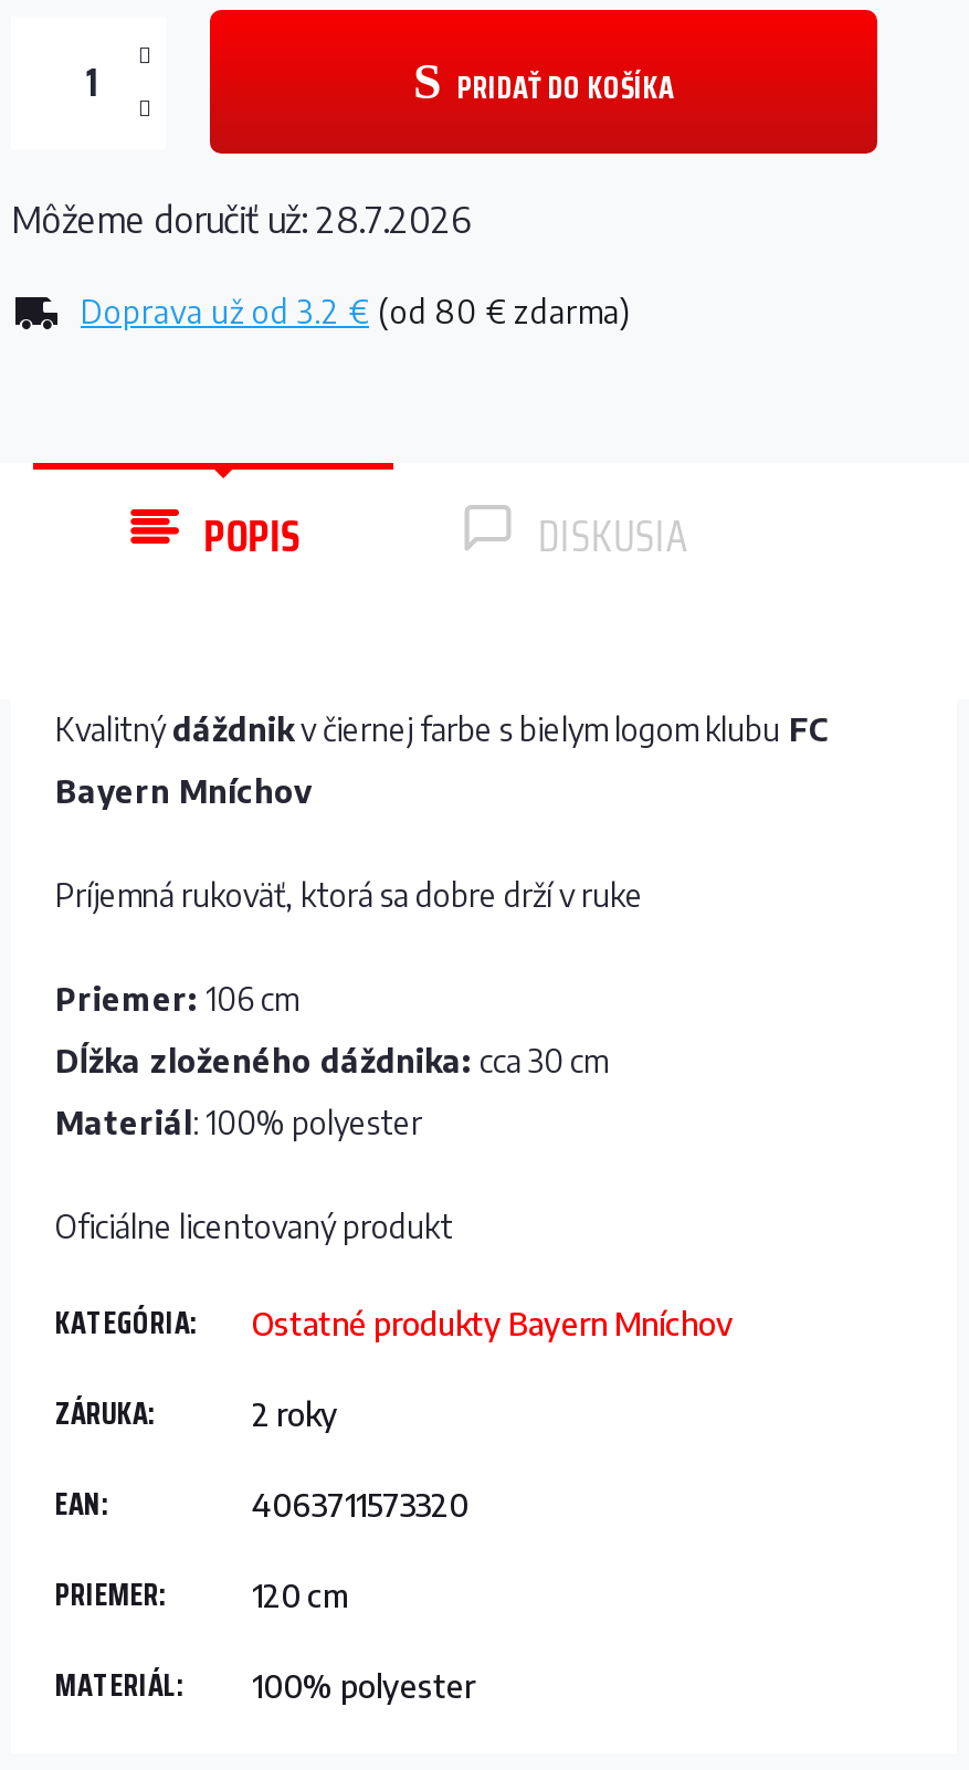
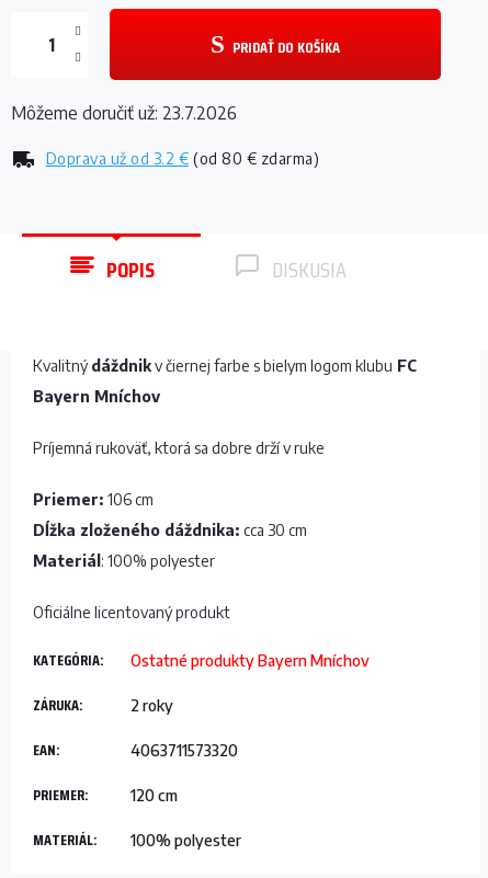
- Môžeme doručiť už: 28.7.2026
+ Môžeme doručiť už: 23.7.2026
